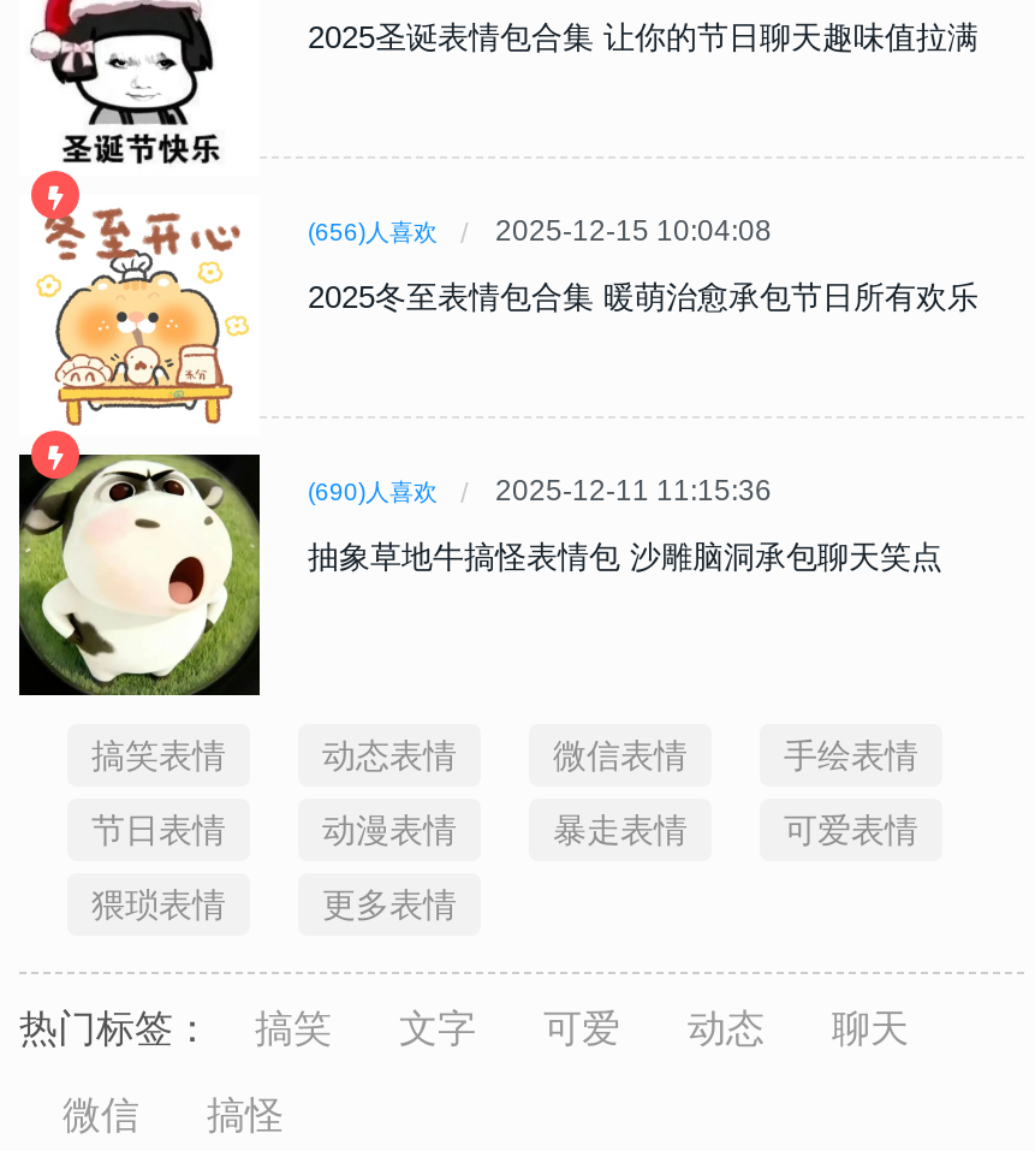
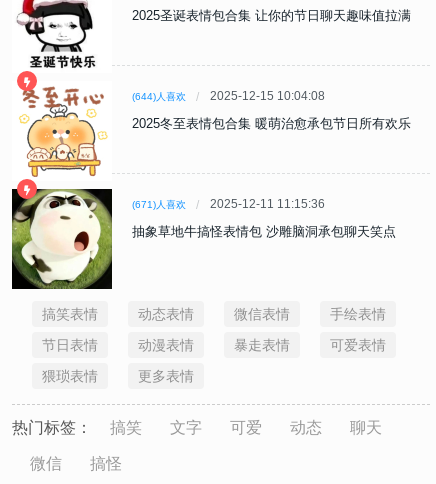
- (656)人喜欢
+ (644)人喜欢

- (690)人喜欢
+ (671)人喜欢
